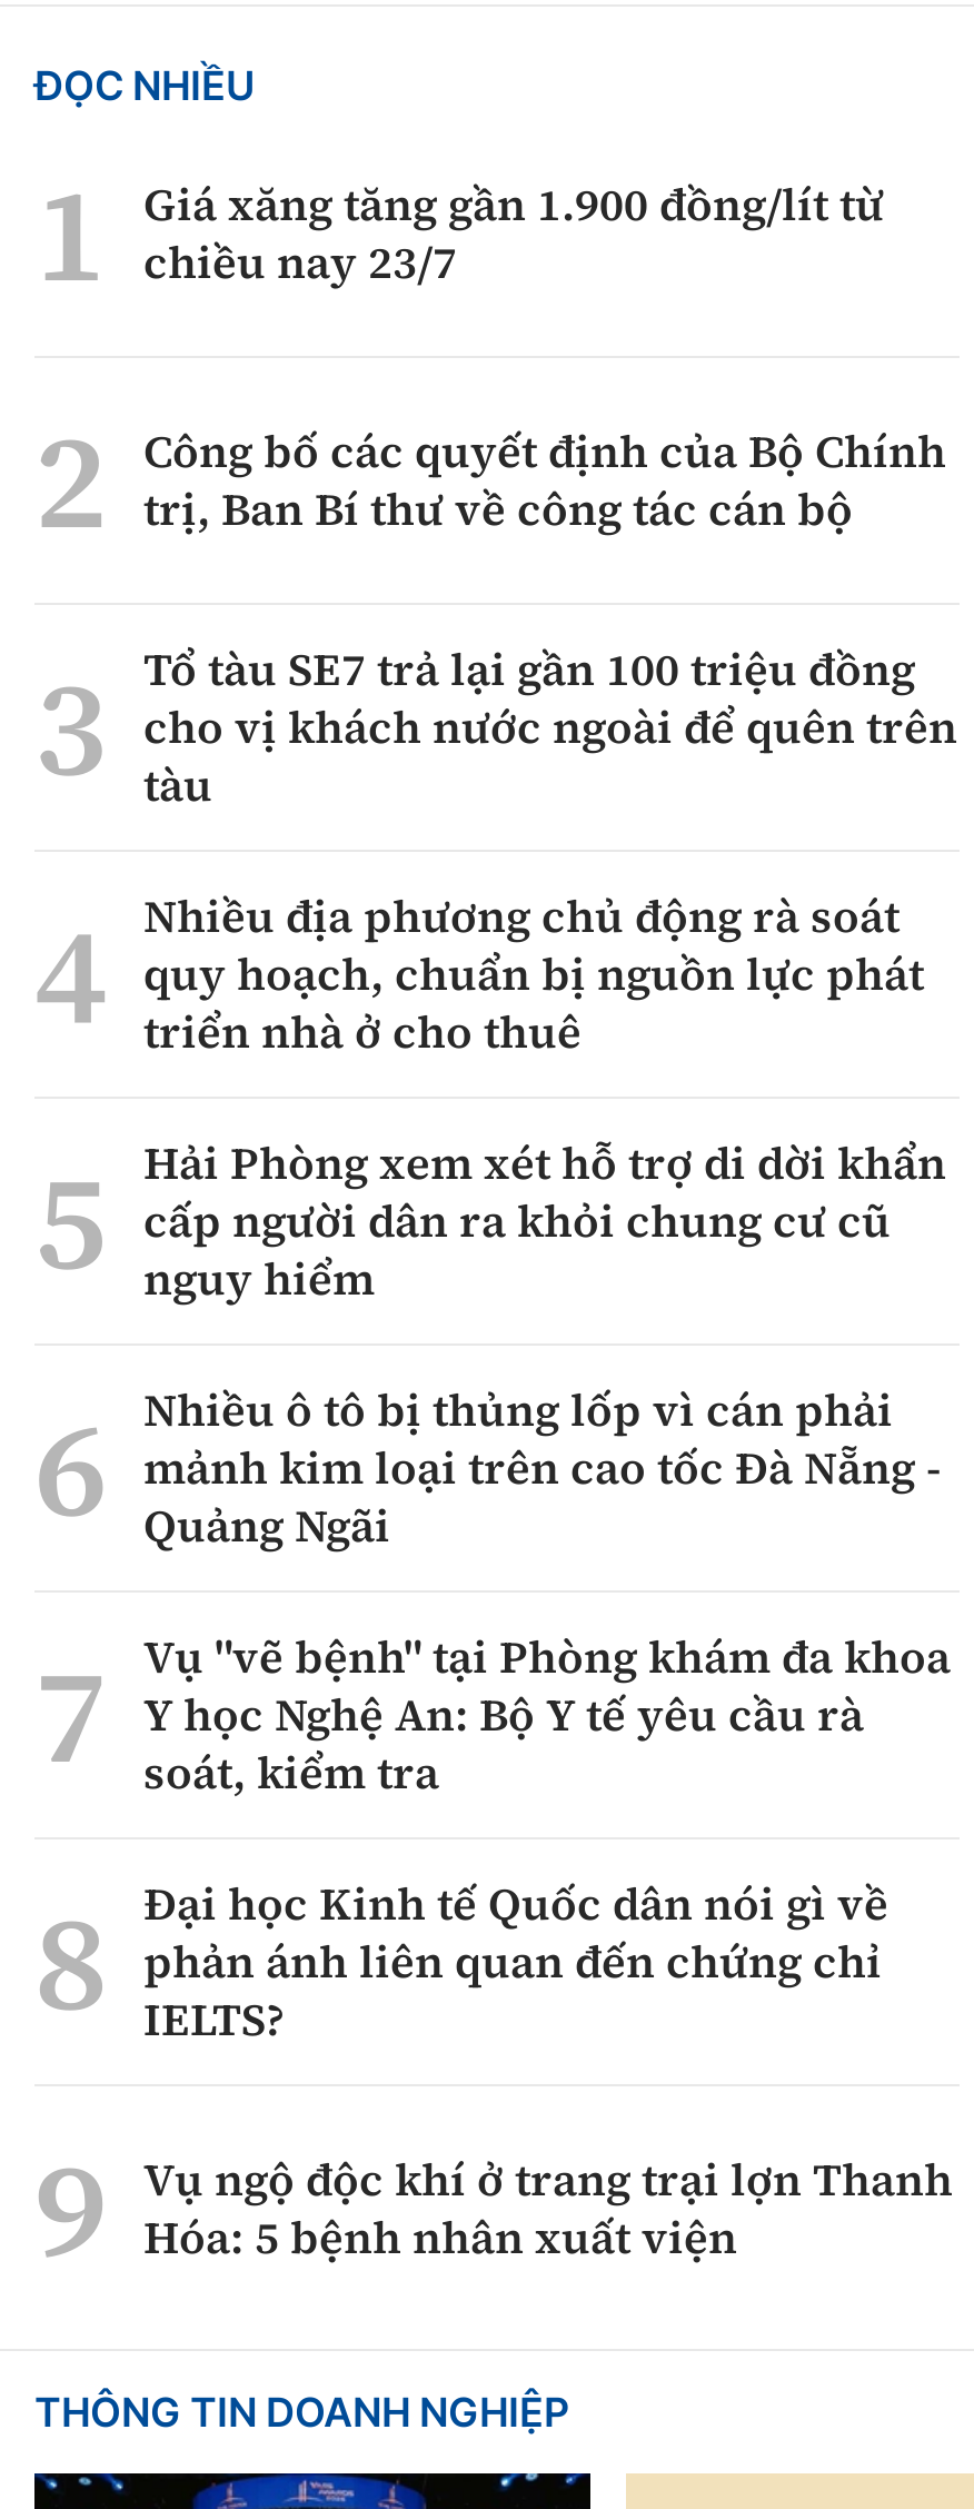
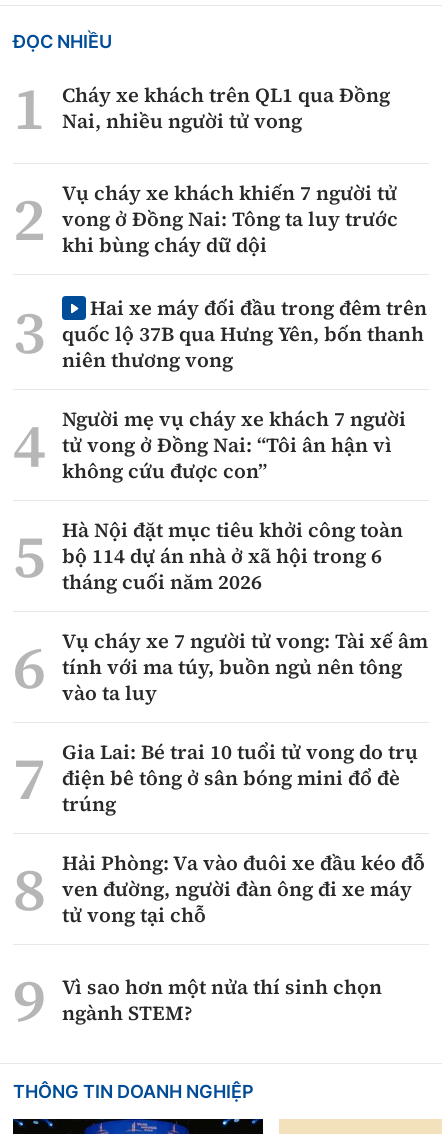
- Giá xăng tăng gần 1.900 đồng/lít từ
- chiều nay 23/7
+ Cháy xe khách trên QL1 qua Đồng
+ Nai, nhiều người tử vong

- Công bố các quyết định của Bộ Chính
- trị, Ban Bí thư về công tác cán bộ
+ Vụ cháy xe khách khiến 7 người tử
+ vong ở Đồng Nai: Tông ta luy trước
+ khi bùng cháy dữ dội

- Tổ tàu SE7 trả lại gần 100 triệu đồng
- cho vị khách nước ngoài để quên trên
- tàu
+ Hai xe máy đối đầu trong đêm trên
+ quốc lộ 37B qua Hưng Yên, bốn thanh
+ niên thương vong

- Nhiều địa phương chủ động rà soát
- quy hoạch, chuẩn bị nguồn lực phát
- triển nhà ở cho thuê
+ Người mẹ vụ cháy xe khách 7 người
+ tử vong ở Đồng Nai: “Tôi ân hận vì
+ không cứu được con”

- Hải Phòng xem xét hỗ trợ di dời khẩn
- cấp người dân ra khỏi chung cư cũ
- nguy hiểm
+ Hà Nội đặt mục tiêu khởi công toàn
+ bộ 114 dự án nhà ở xã hội trong 6
+ tháng cuối năm 2026

- Nhiều ô tô bị thủng lốp vì cán phải
- mảnh kim loại trên cao tốc Đà Nẵng -
- Quảng Ngãi
+ Vụ cháy xe 7 người tử vong: Tài xế âm
+ tính với ma túy, buồn ngủ nên tông
+ vào ta luy

- Vụ "vẽ bệnh" tại Phòng khám đa khoa
- Y học Nghệ An: Bộ Y tế yêu cầu rà
- soát, kiểm tra
+ Gia Lai: Bé trai 10 tuổi tử vong do trụ
+ điện bê tông ở sân bóng mini đổ đè
+ trúng

- Đại học Kinh tế Quốc dân nói gì về
- phản ánh liên quan đến chứng chỉ
- IELTS?
+ Hải Phòng: Va vào đuôi xe đầu kéo đỗ
+ ven đường, người đàn ông đi xe máy
+ tử vong tại chỗ

- Vụ ngộ độc khí ở trang trại lợn Thanh
- Hóa: 5 bệnh nhân xuất viện
+ Vì sao hơn một nửa thí sinh chọn
+ ngành STEM?
